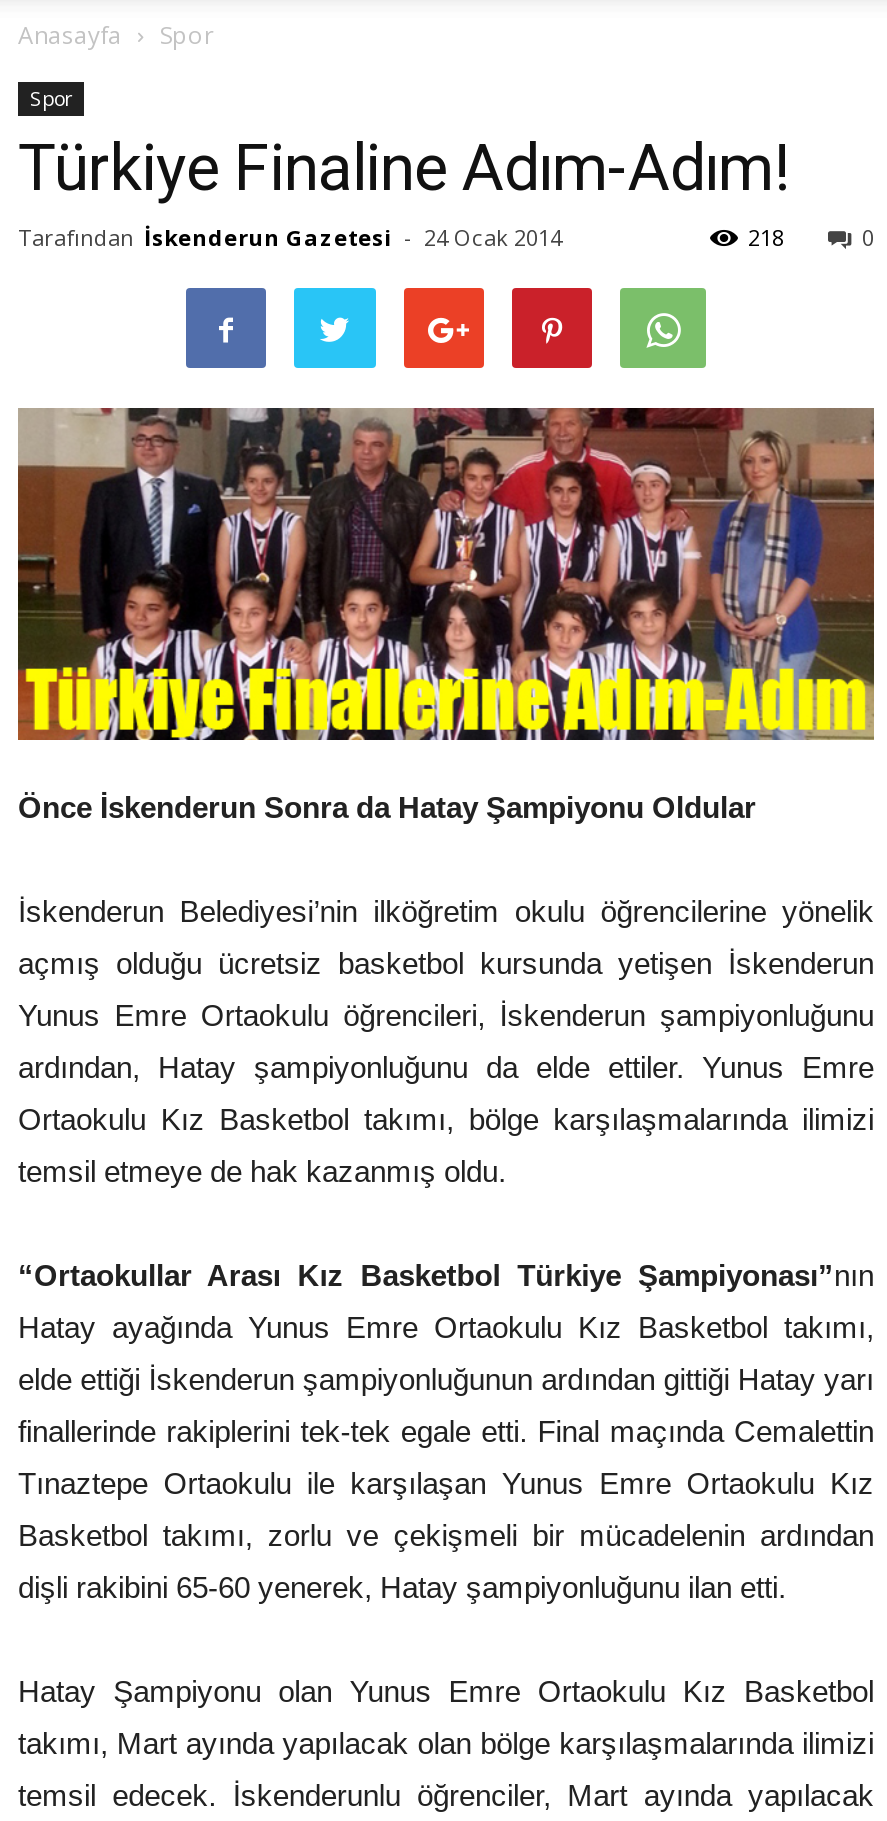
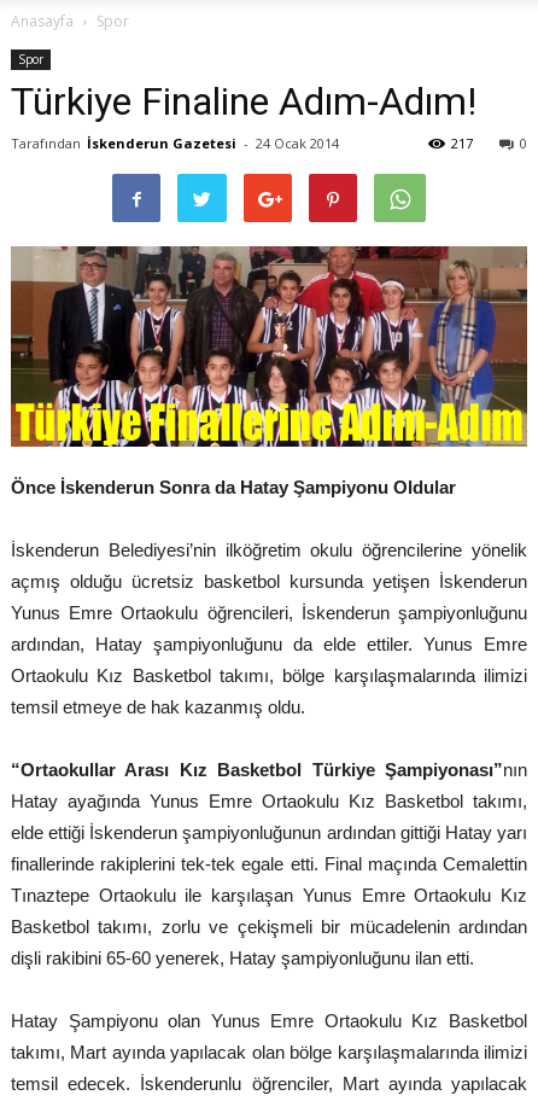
- 218
+ 217
